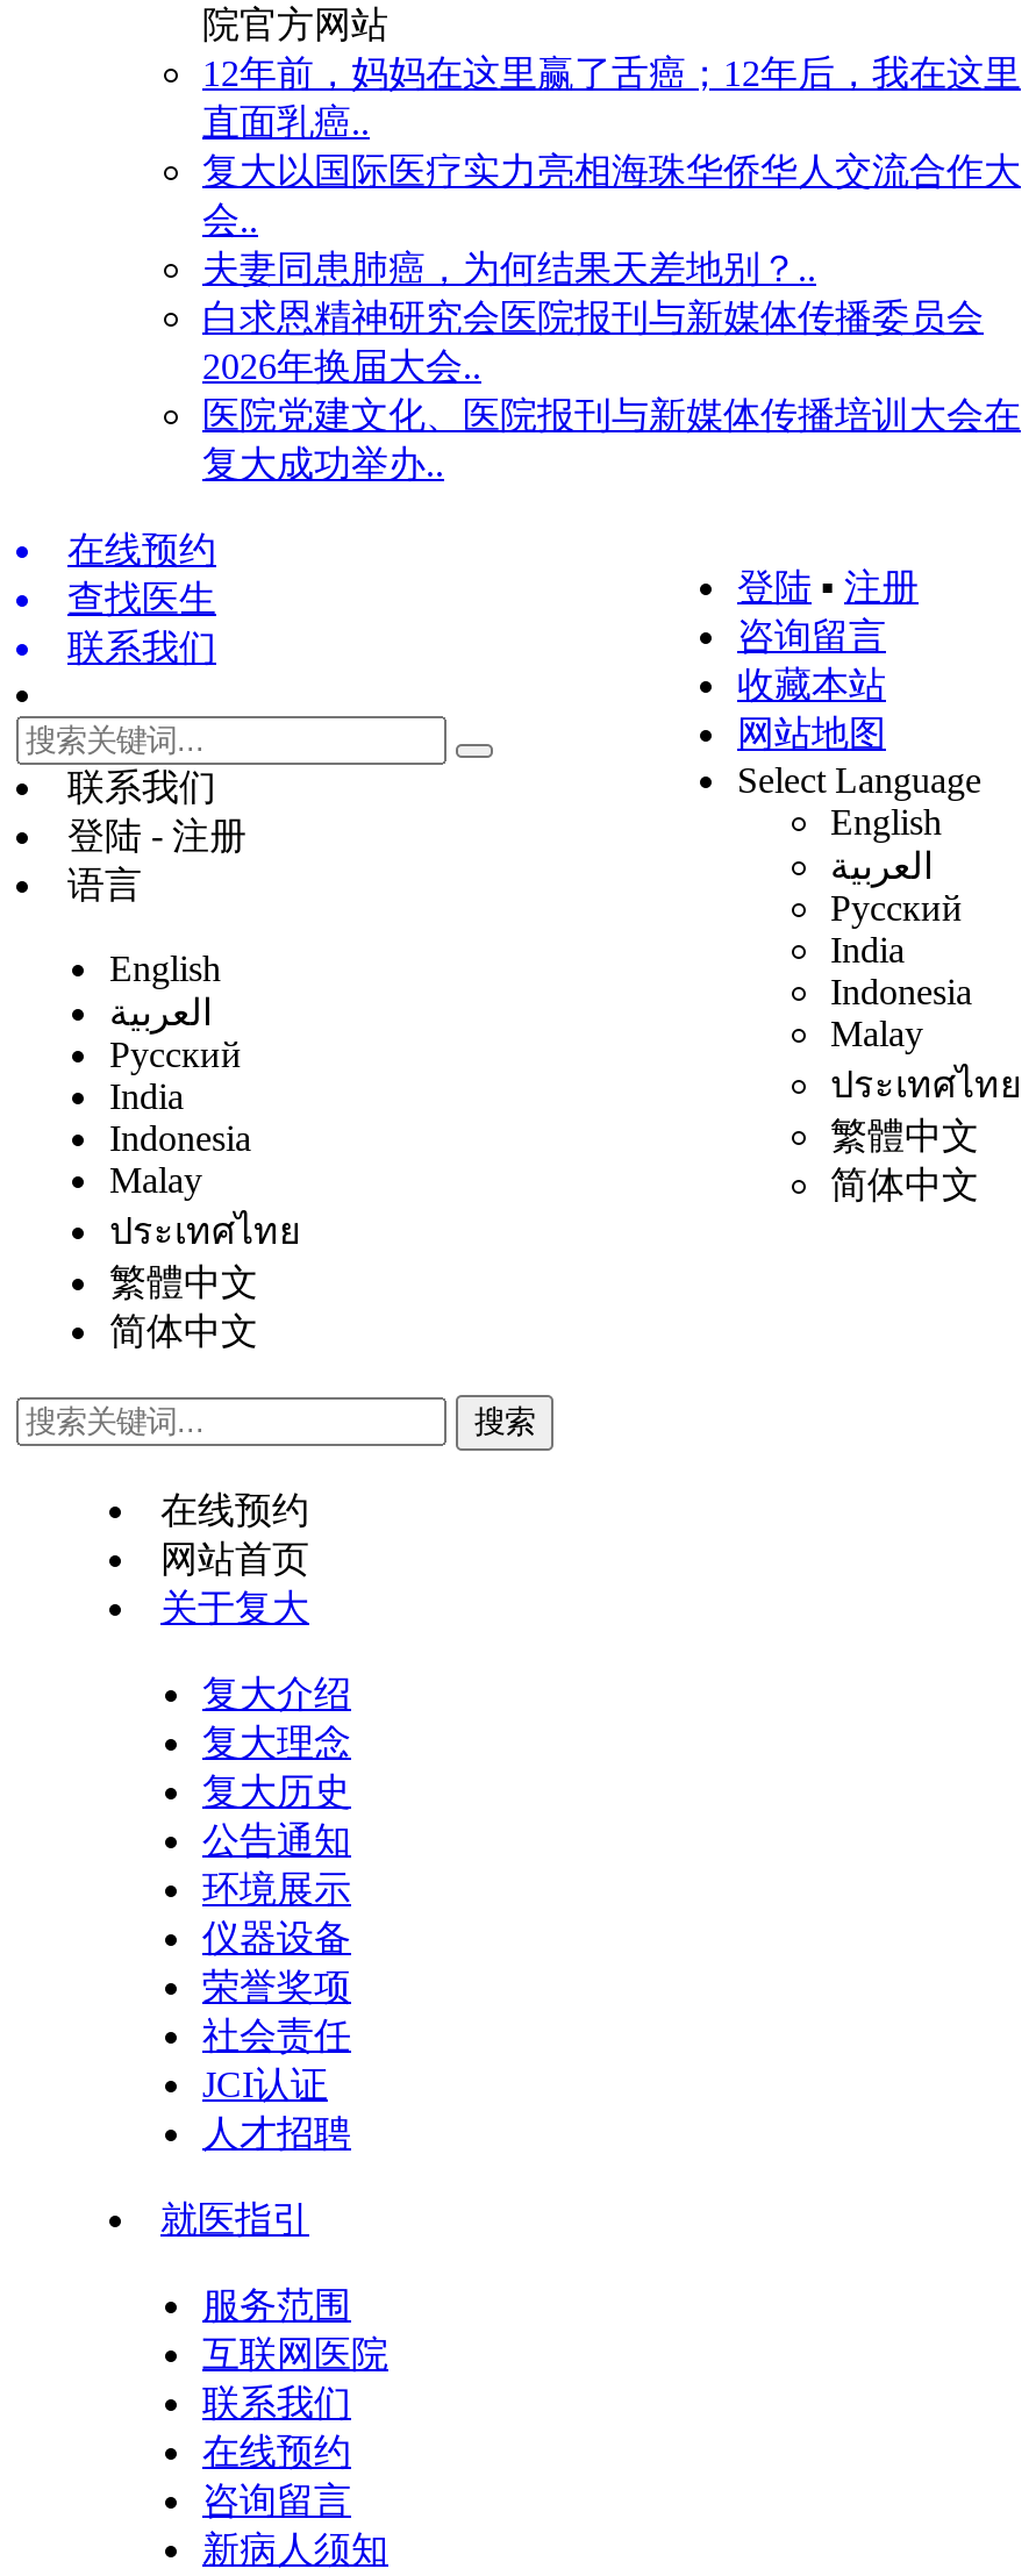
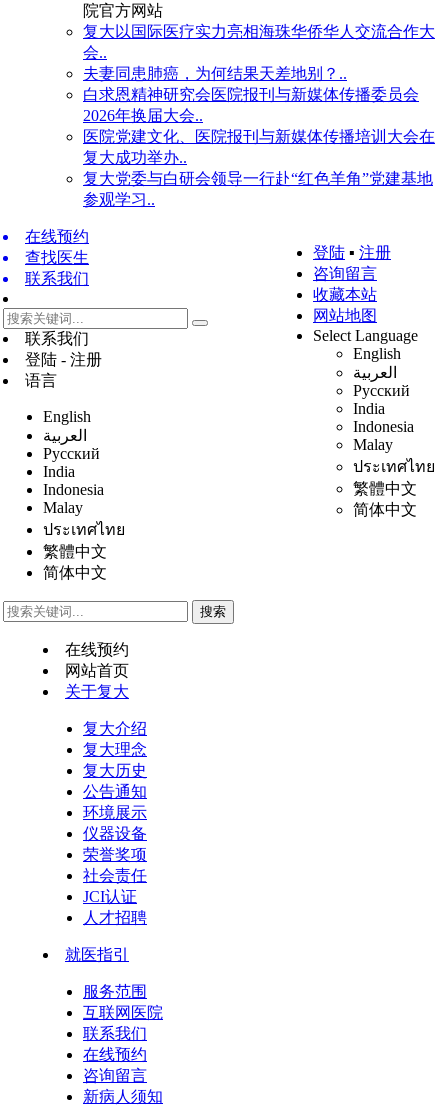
- 12年前，妈妈在这里赢了舌癌；12年后，我在这里
- 直面乳癌..

moved up: 复大以国际医疗实力亮相海珠华侨华人交流合作大 | 会.. | 白求恩精神研究会医院报刊与新媒体传播委员会 | 2026年换届大会.. | 医院党建文化、医院报刊与新媒体传播培训大会在

+ 复大党委与白研会领导一行赴“红色羊角”党建基地
+ 参观学习..
